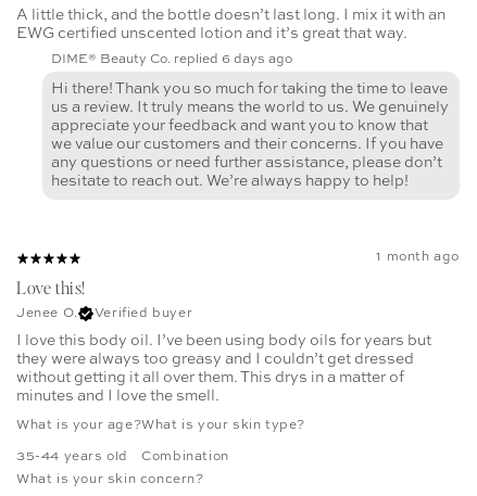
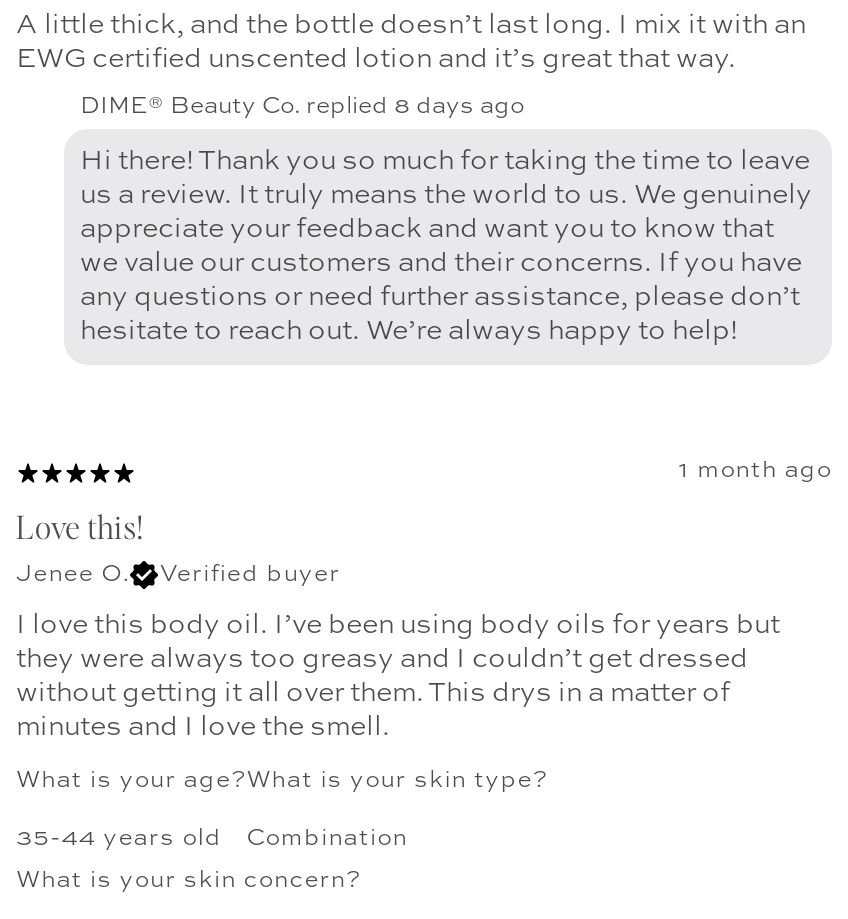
- DIME® Beauty Co. replied 6 days ago
+ DIME® Beauty Co. replied 8 days ago
